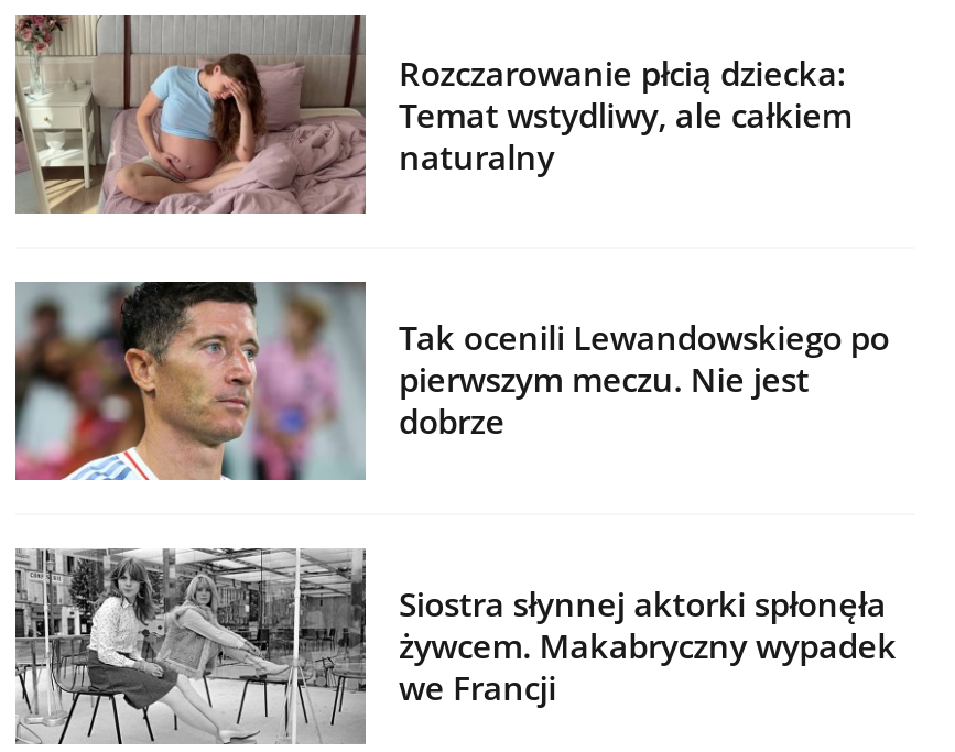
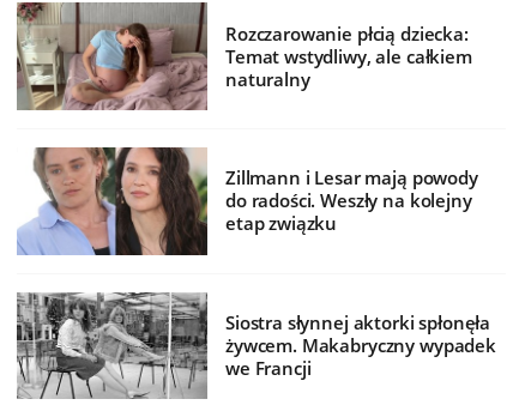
- [image]
- Tak ocenili Lewandowskiego po
- pierwszym meczu. Nie jest
- dobrze
+ [image]
+ Zillmann i Lesar mają powody
+ do radości. Weszły na kolejny
+ etap związku
